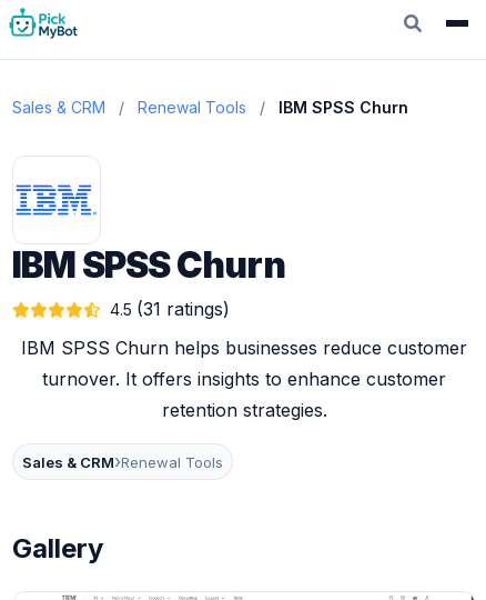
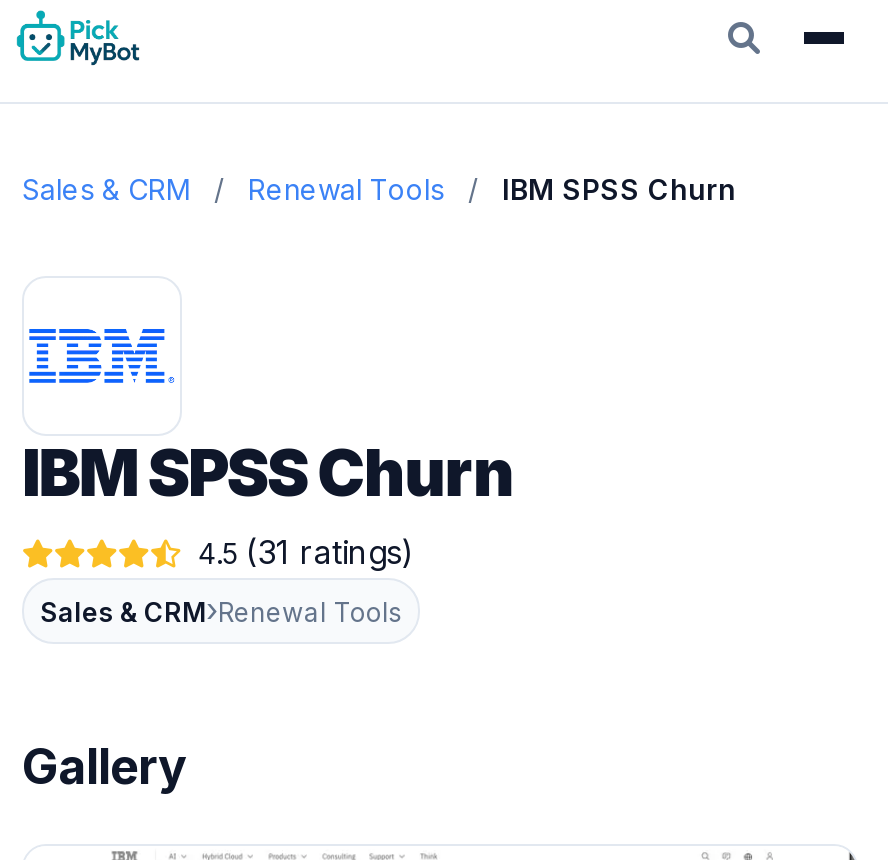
- IBM SPSS Churn helps businesses reduce customer
- turnover. It offers insights to enhance customer
- retention strategies.
